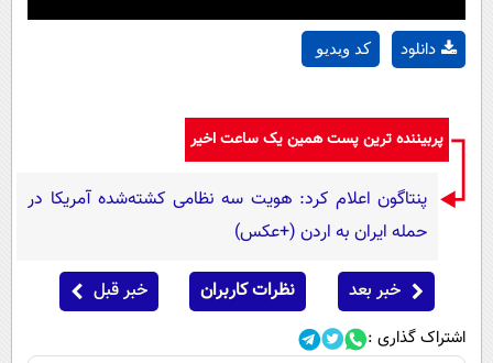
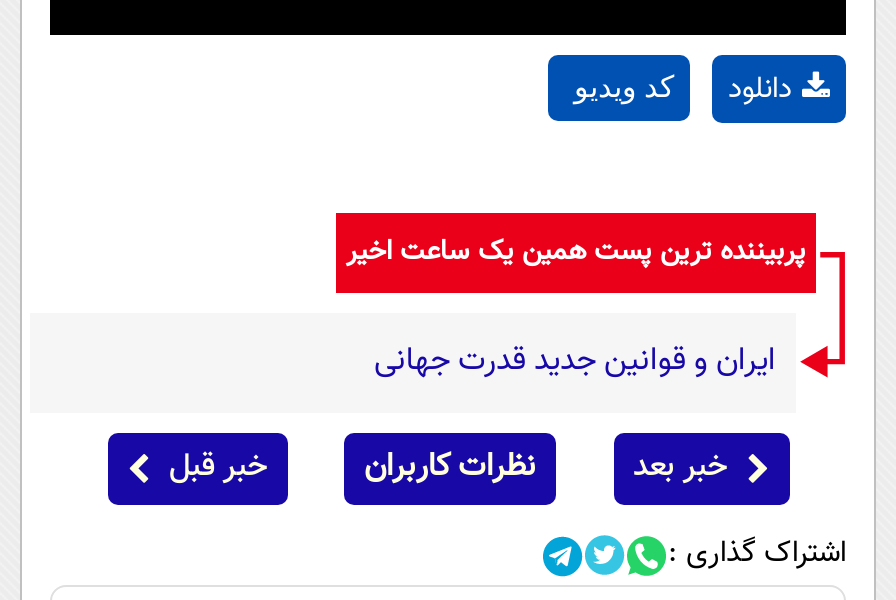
- پنتاگون اعلام کرد: هویت سه نظامی کشته‌شده آمریکا در
- حمله ایران به اردن (+عکس)
+ ایران و قوانین جدید قدرت جهانی
